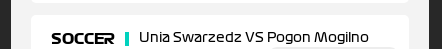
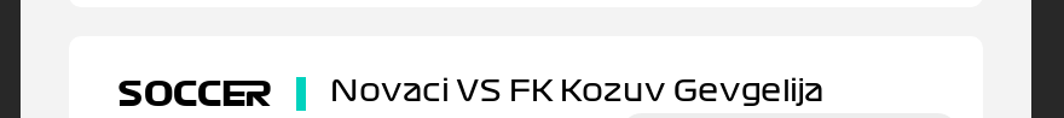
- Unia Swarzedz VS Pogon Mogilno
+ Novaci VS FK Kozuv Gevgelija
